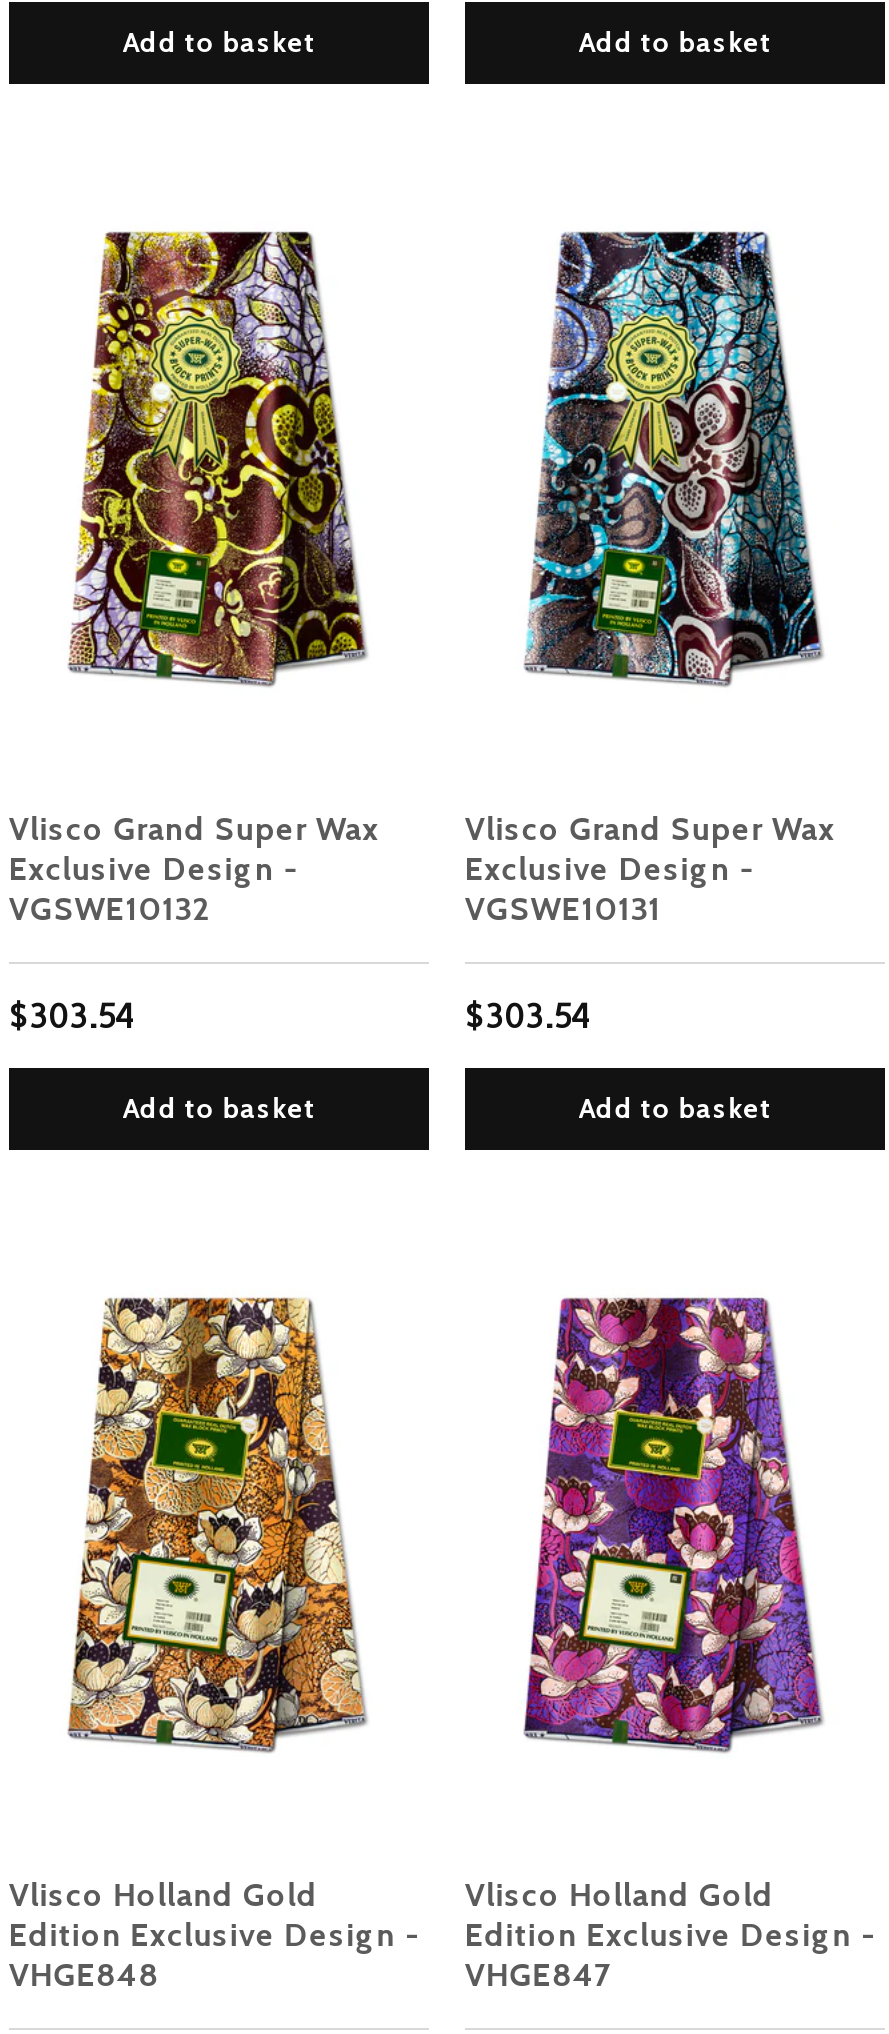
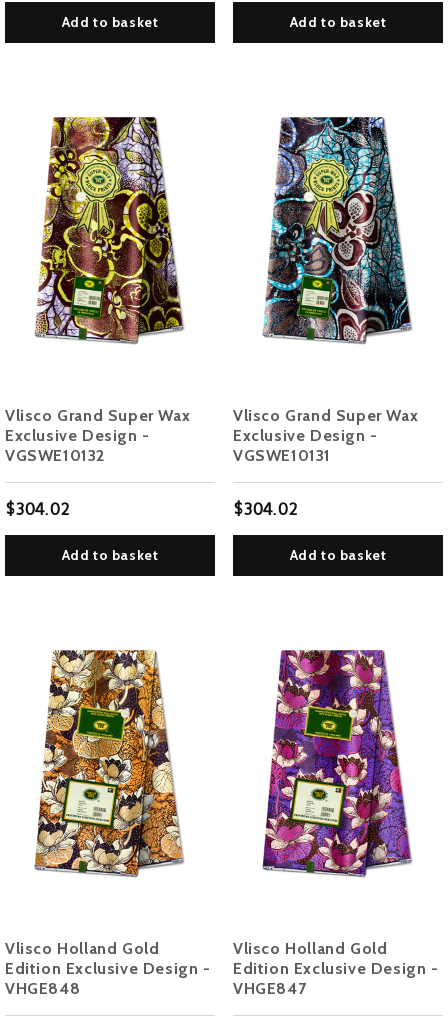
- $303.54
+ $304.02

- $303.54
+ $304.02
